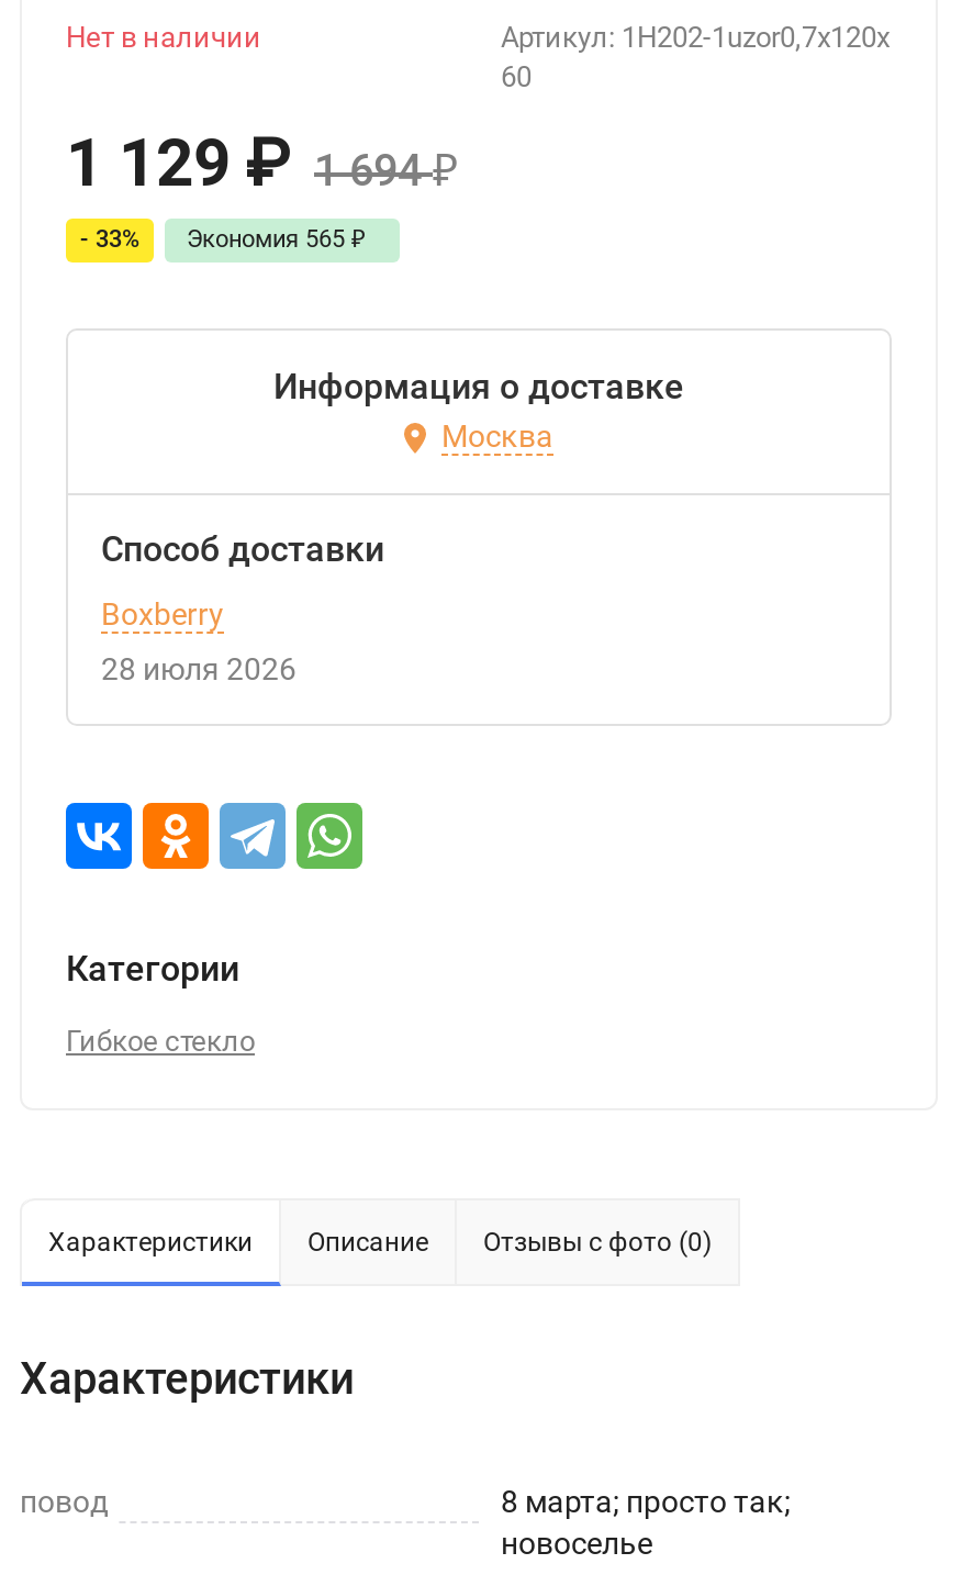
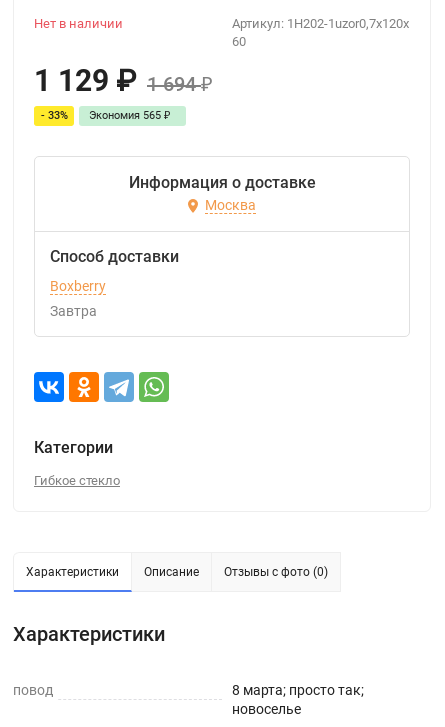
- 28 июля 2026
+ Завтра
